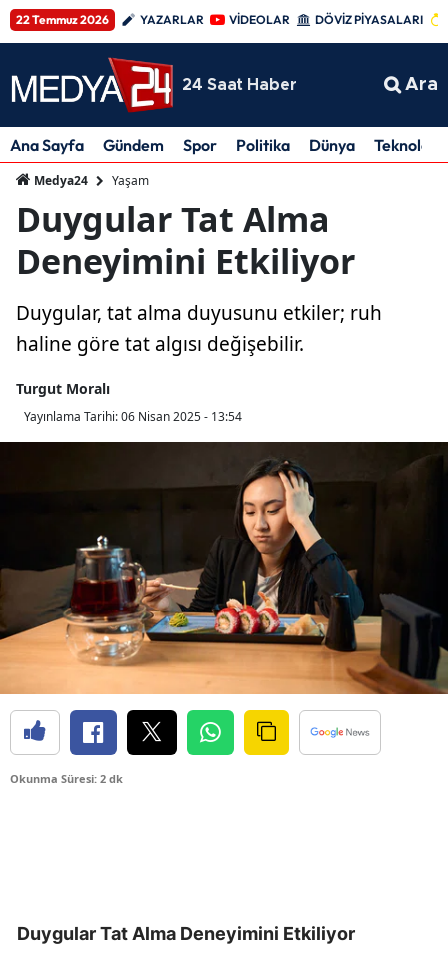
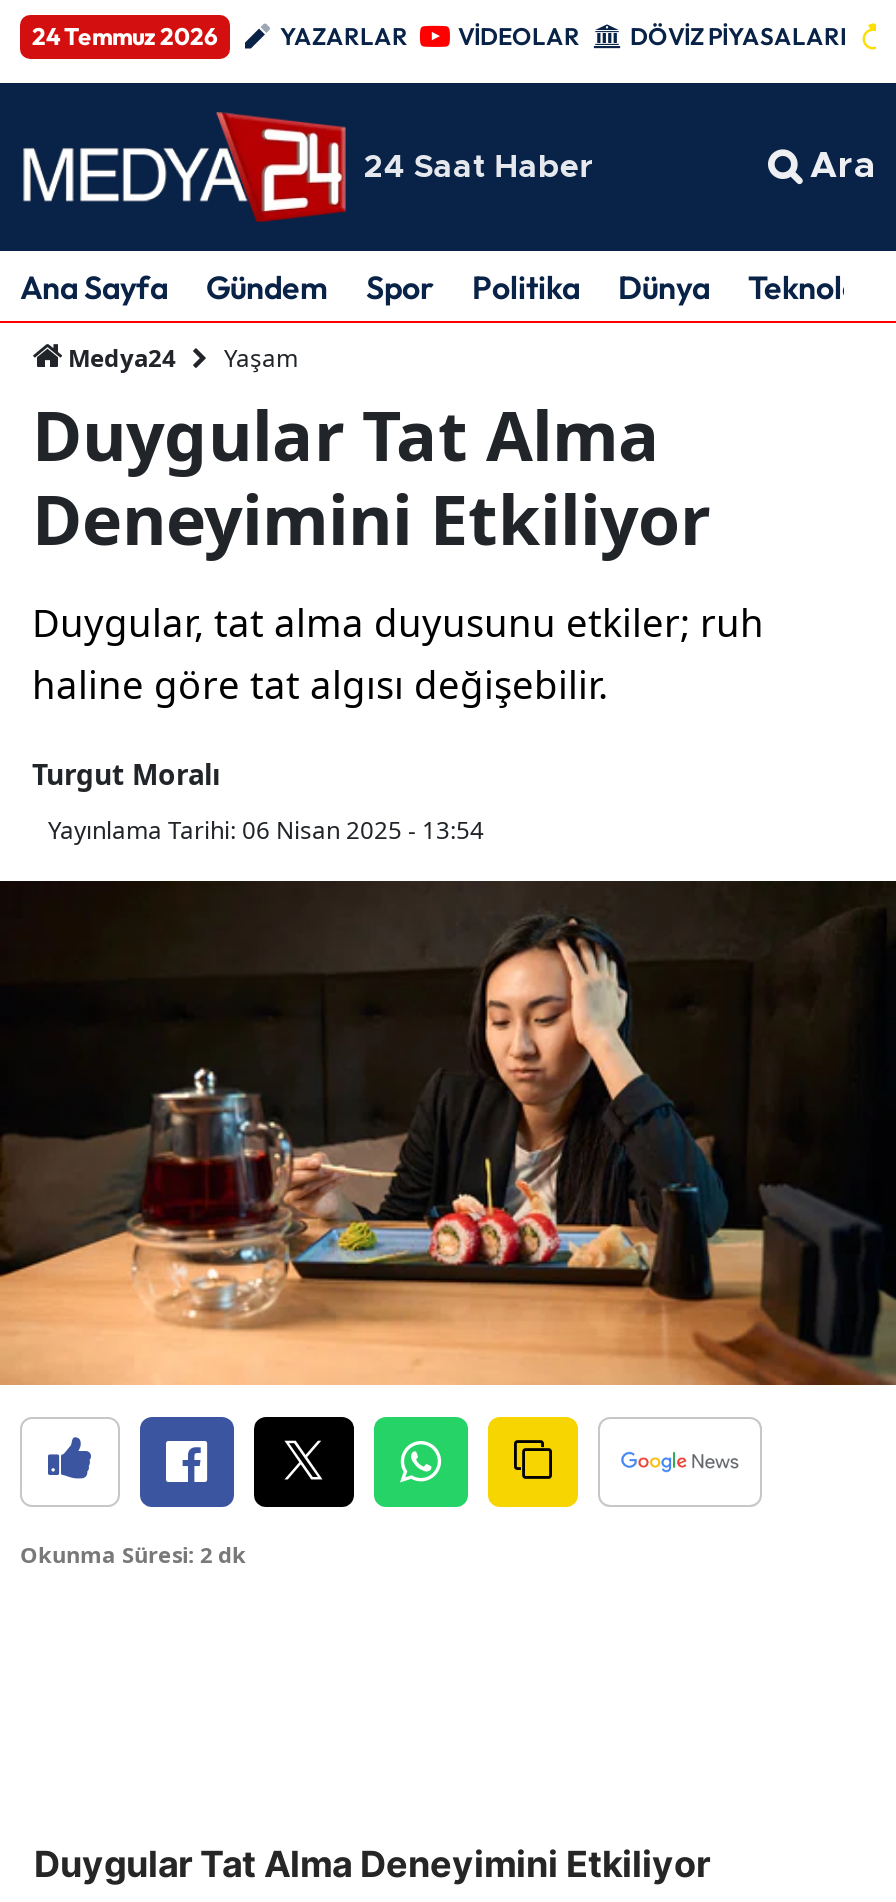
- 22 Temmuz 2026
+ 24 Temmuz 2026
